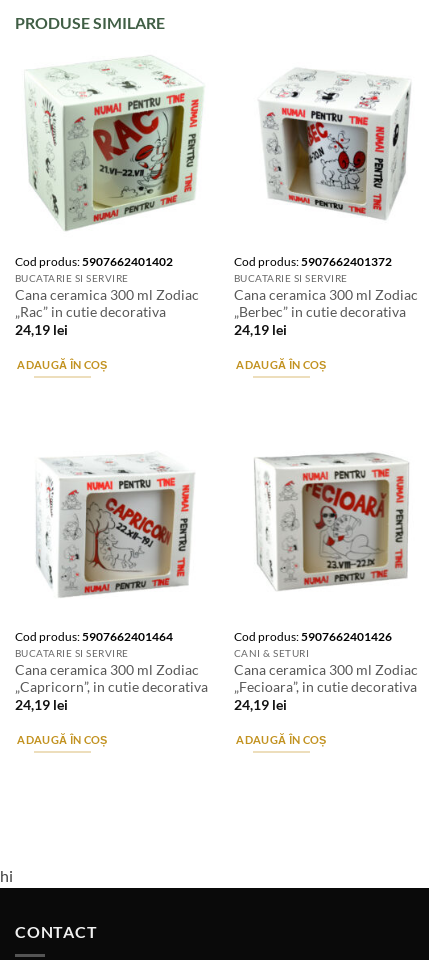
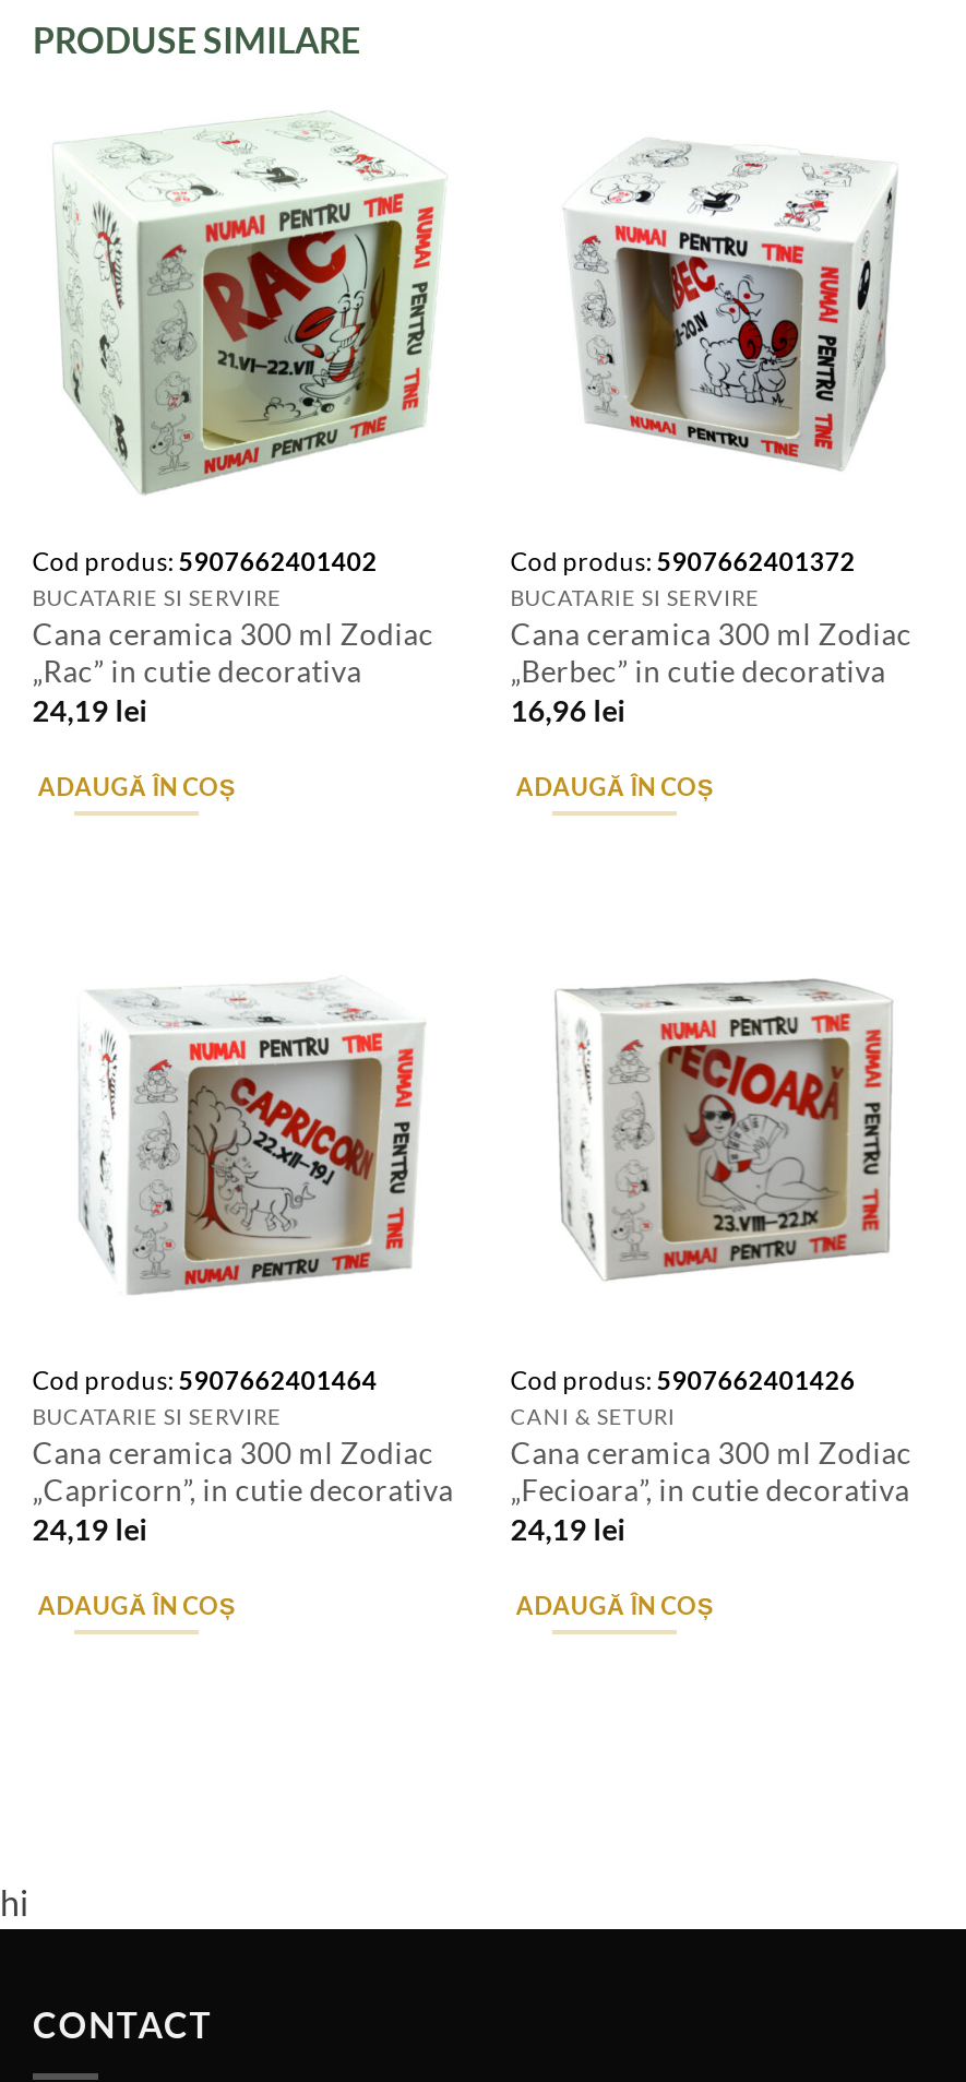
- 24,19 lei
+ 16,96 lei
